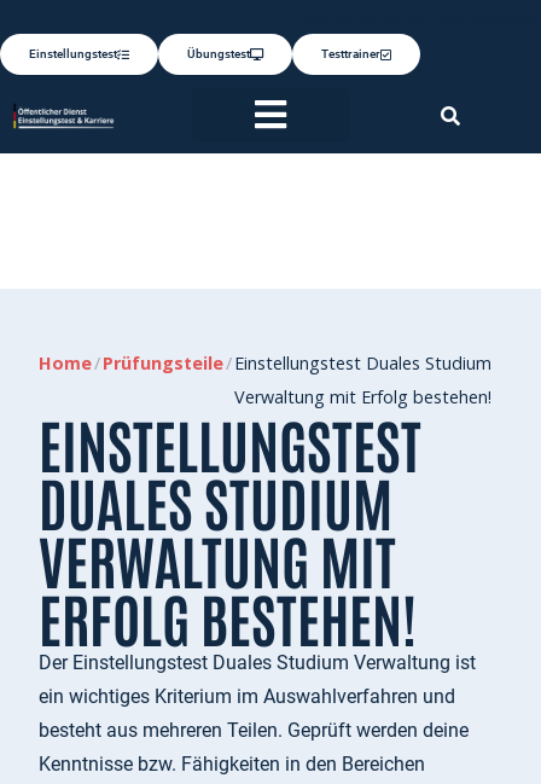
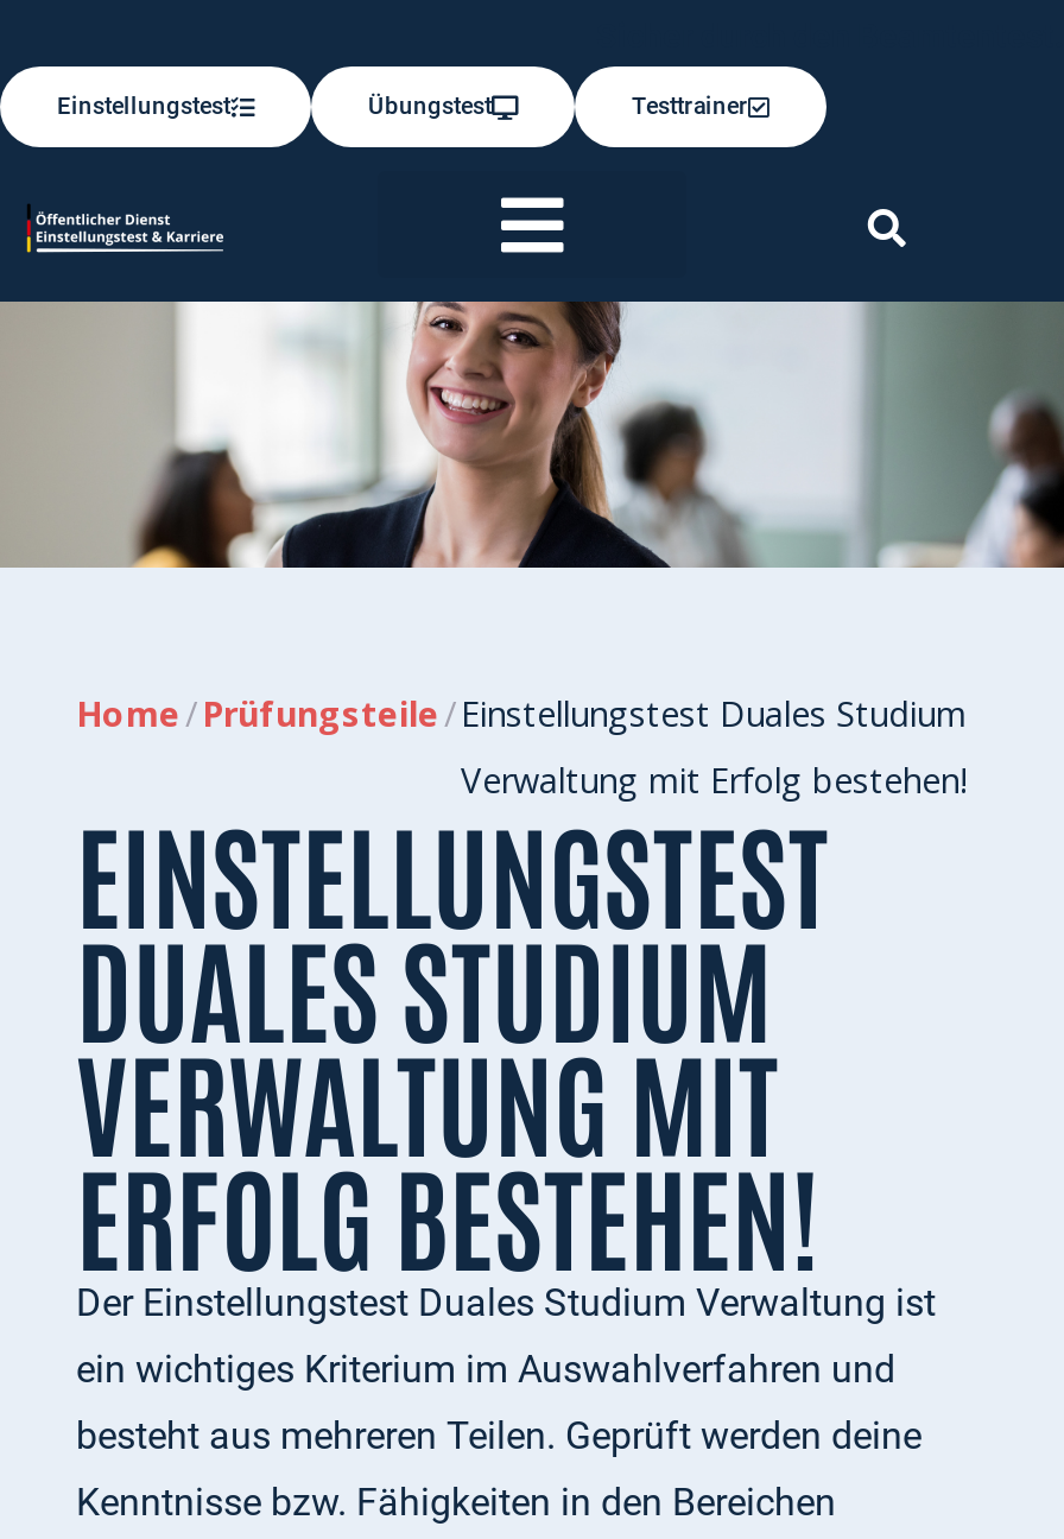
+ [image]
